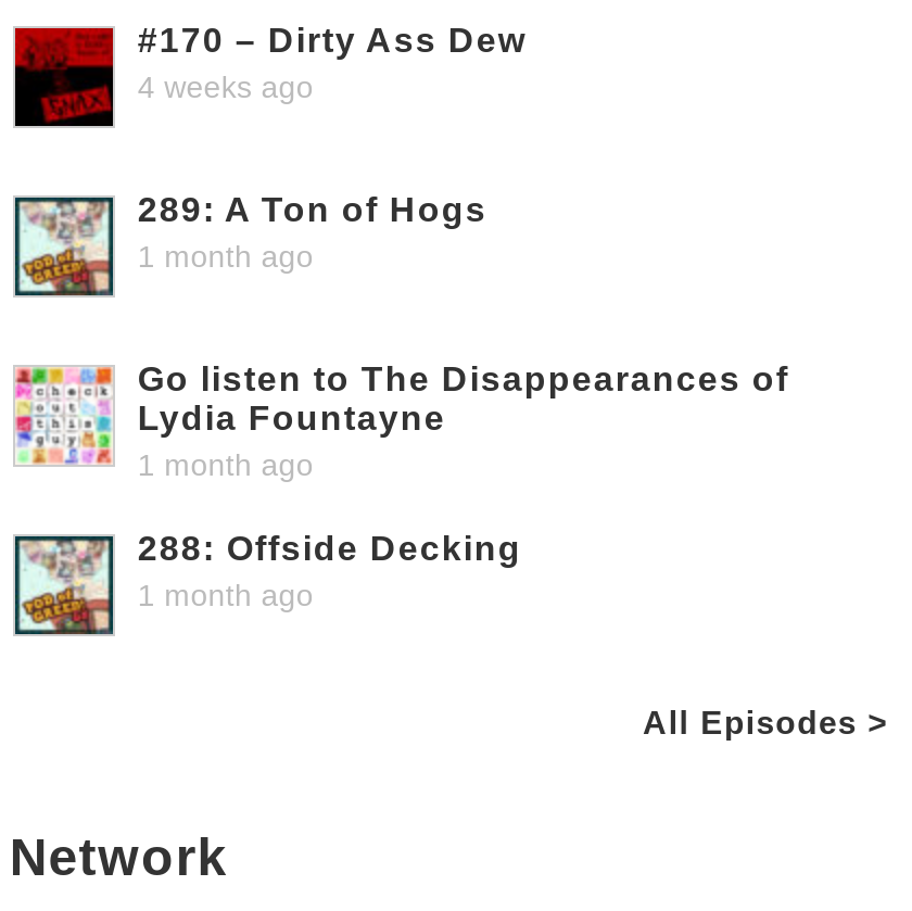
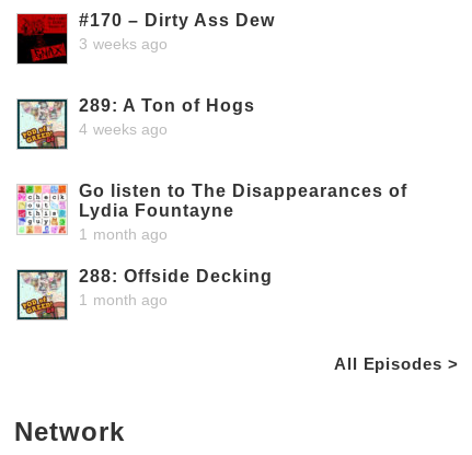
- 4 weeks ago
+ 3 weeks ago

- 1 month ago
+ 4 weeks ago
